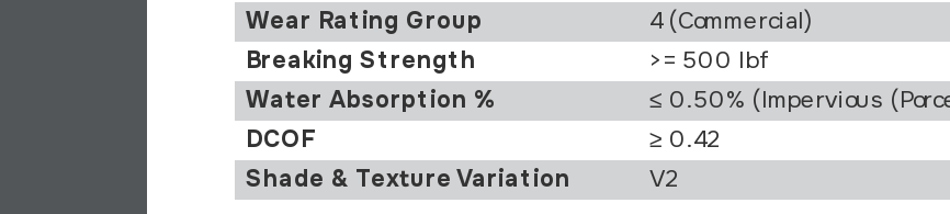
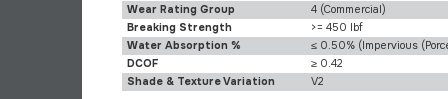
- >= 500 lbf
+ >= 450 lbf
